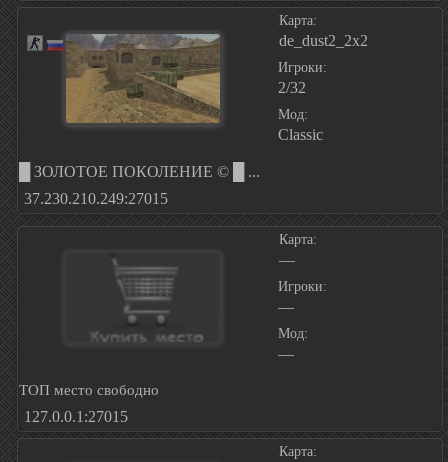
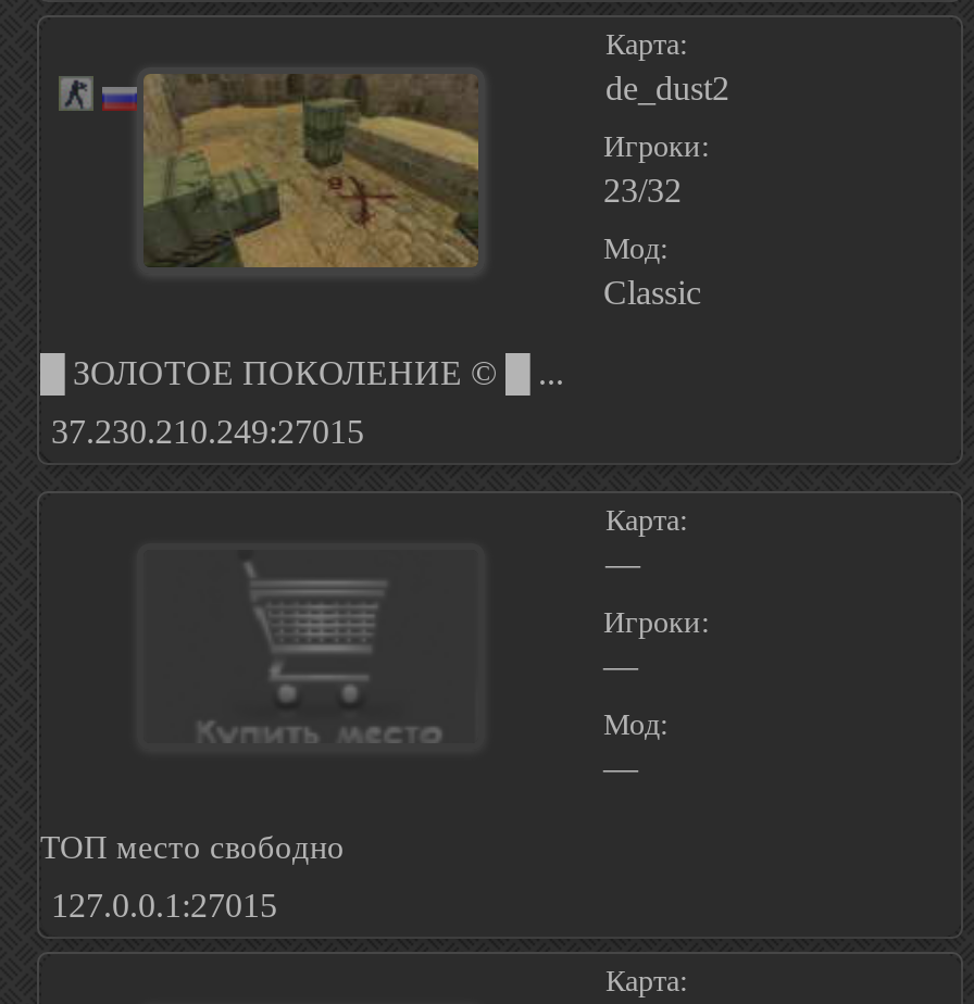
- [image]
+ [image]

- de_dust2_2x2
+ de_dust2

- 2/32
+ 23/32
